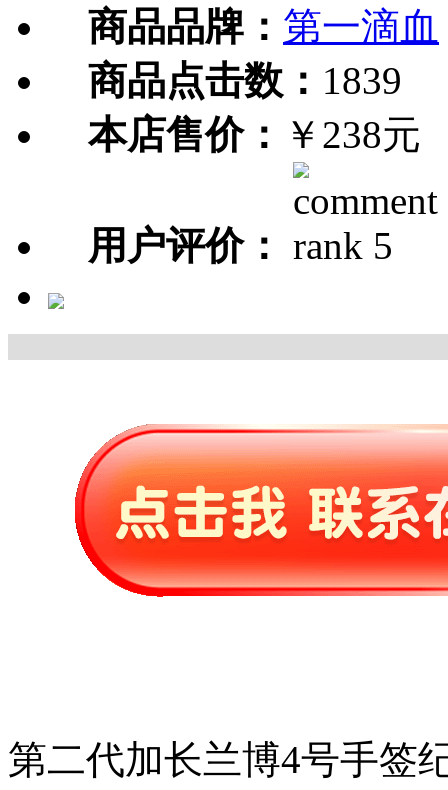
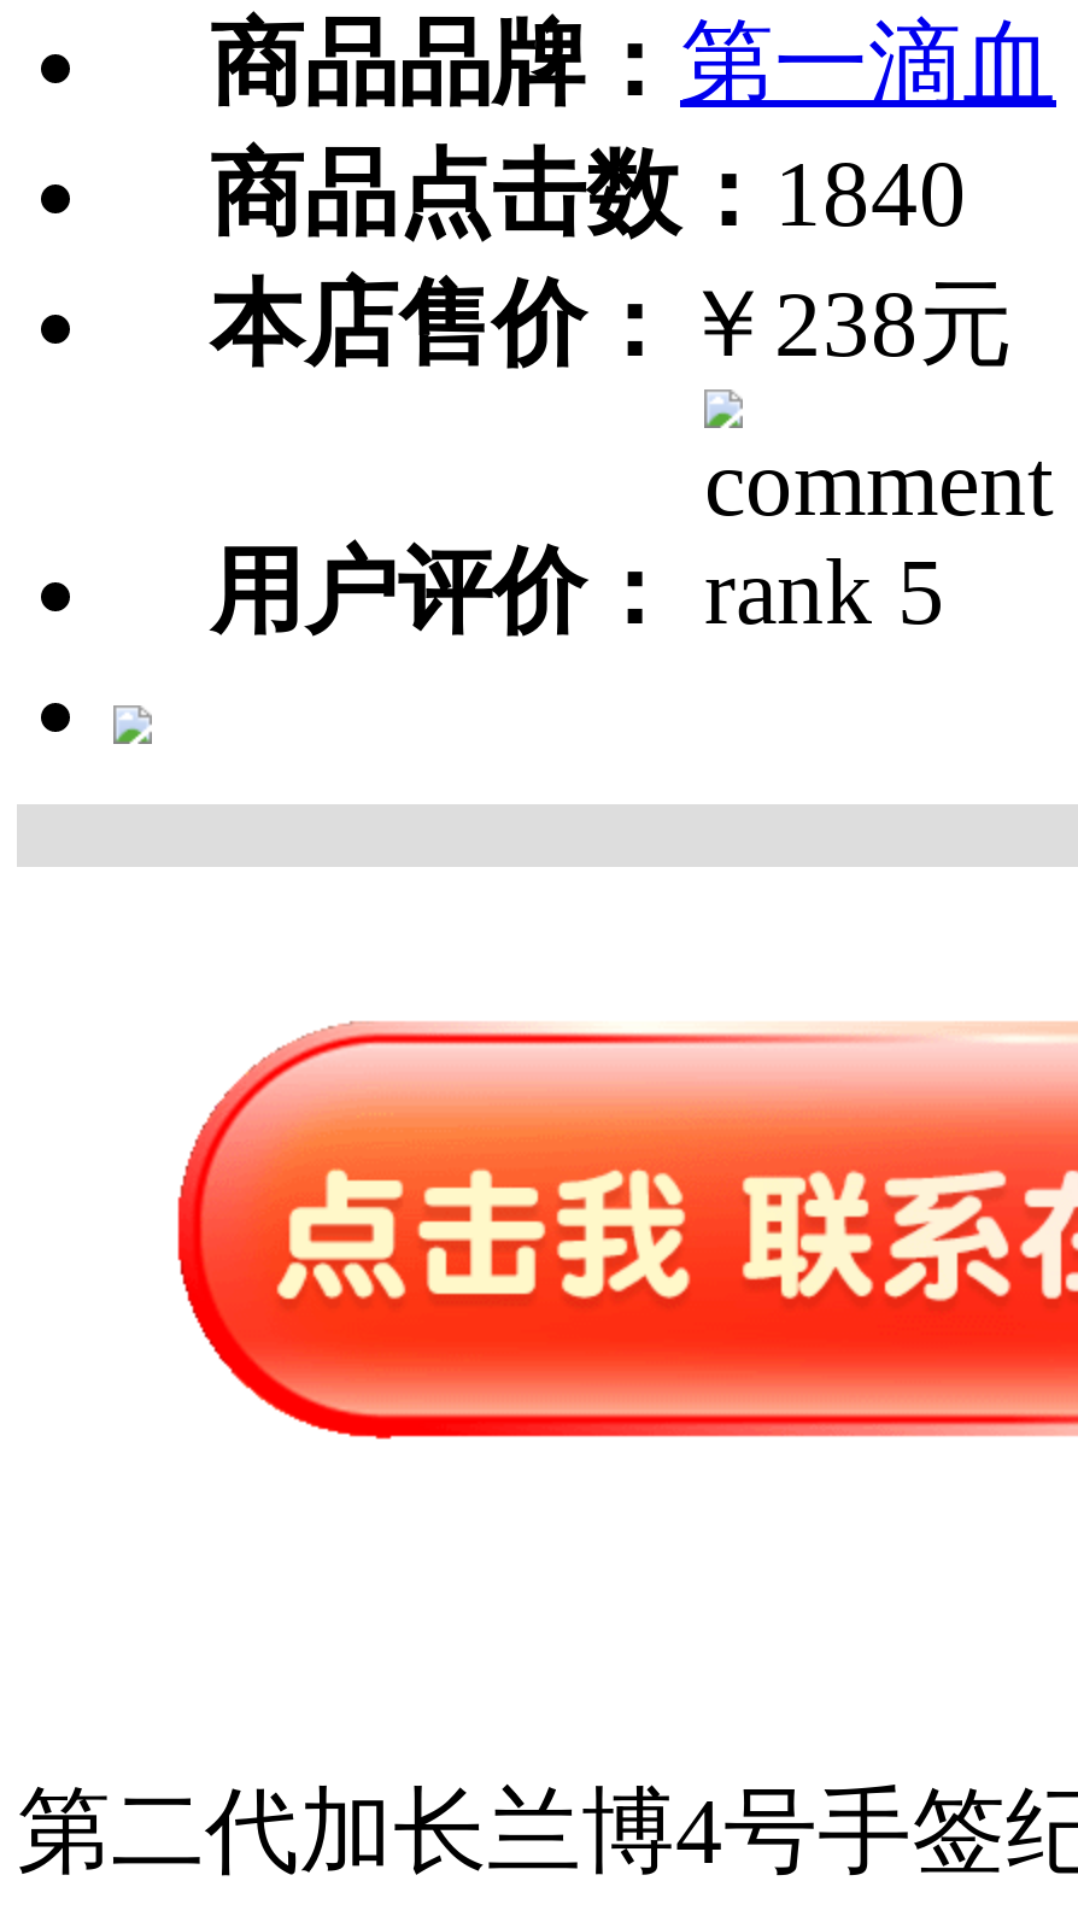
- 商品点击数：1839
+ 商品点击数：1840
